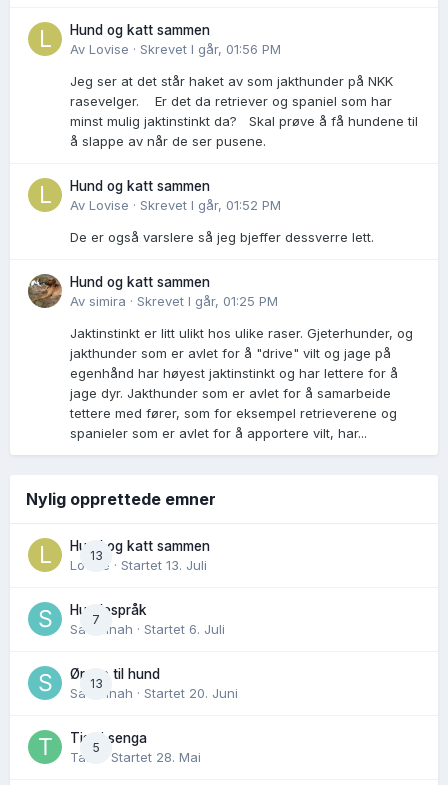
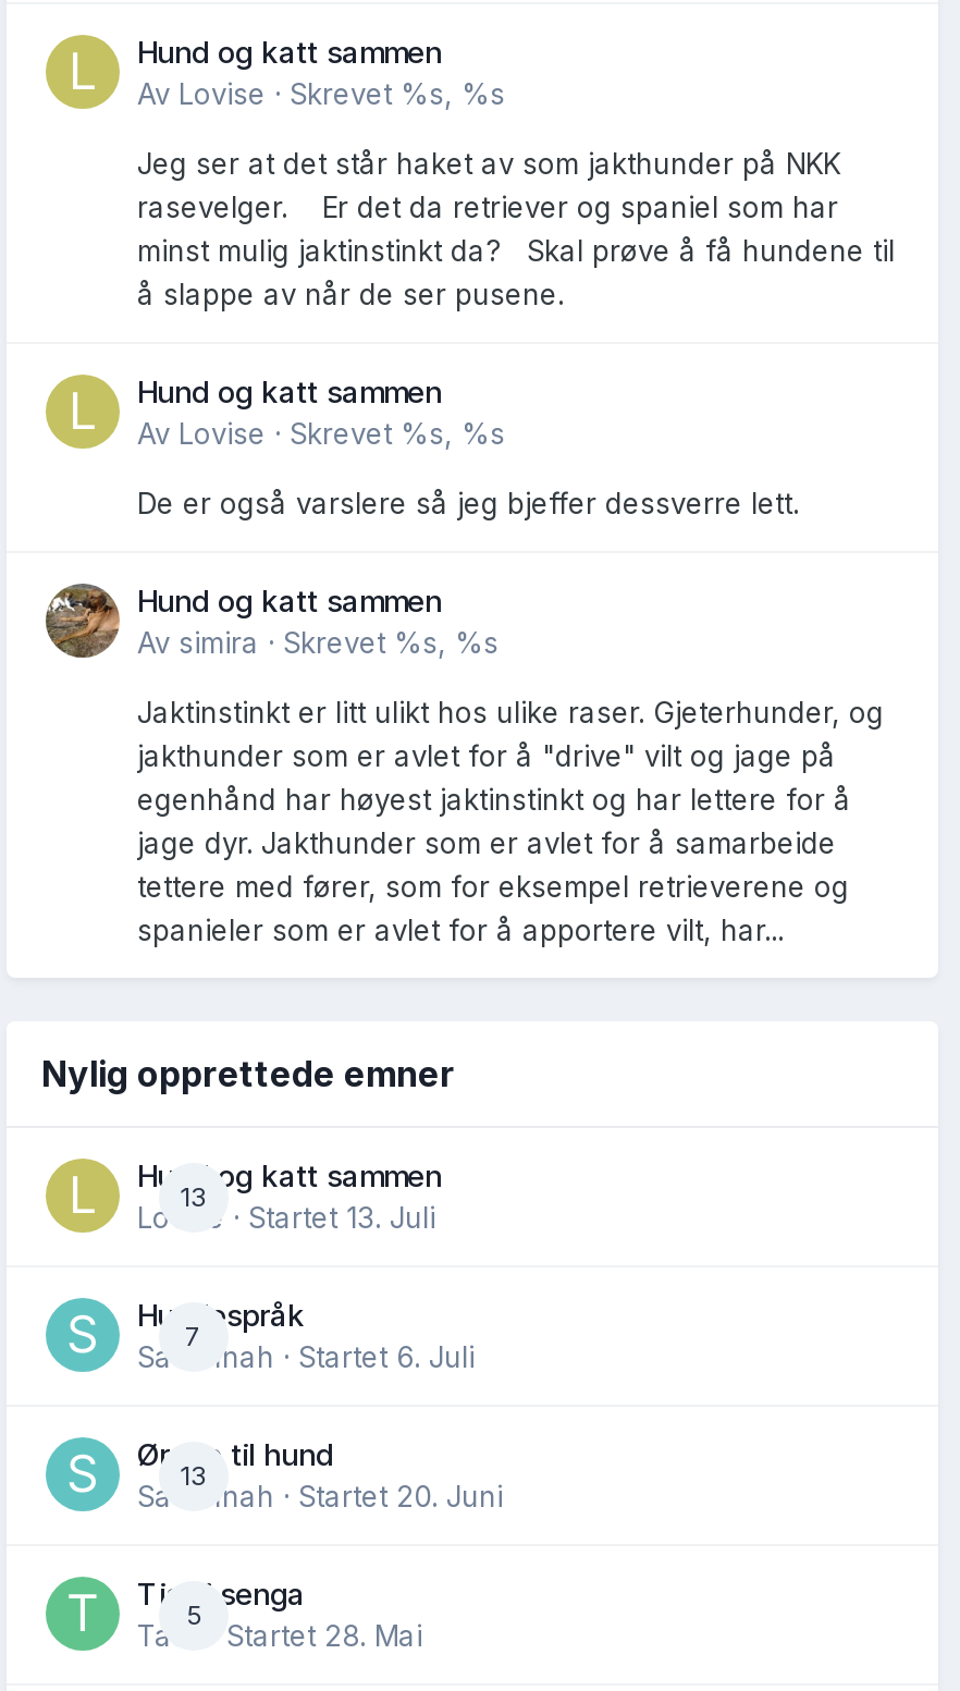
- Av Lovise · Skrevet I går, 01:56 PM
+ Av Lovise · Skrevet%s, %s

- Av Lovise · Skrevet I går, 01:52 PM
+ Av Lovise · Skrevet%s, %s

- Av simira · Skrevet I går, 01:25 PM
+ Av simira · Skrevet%s, %s
